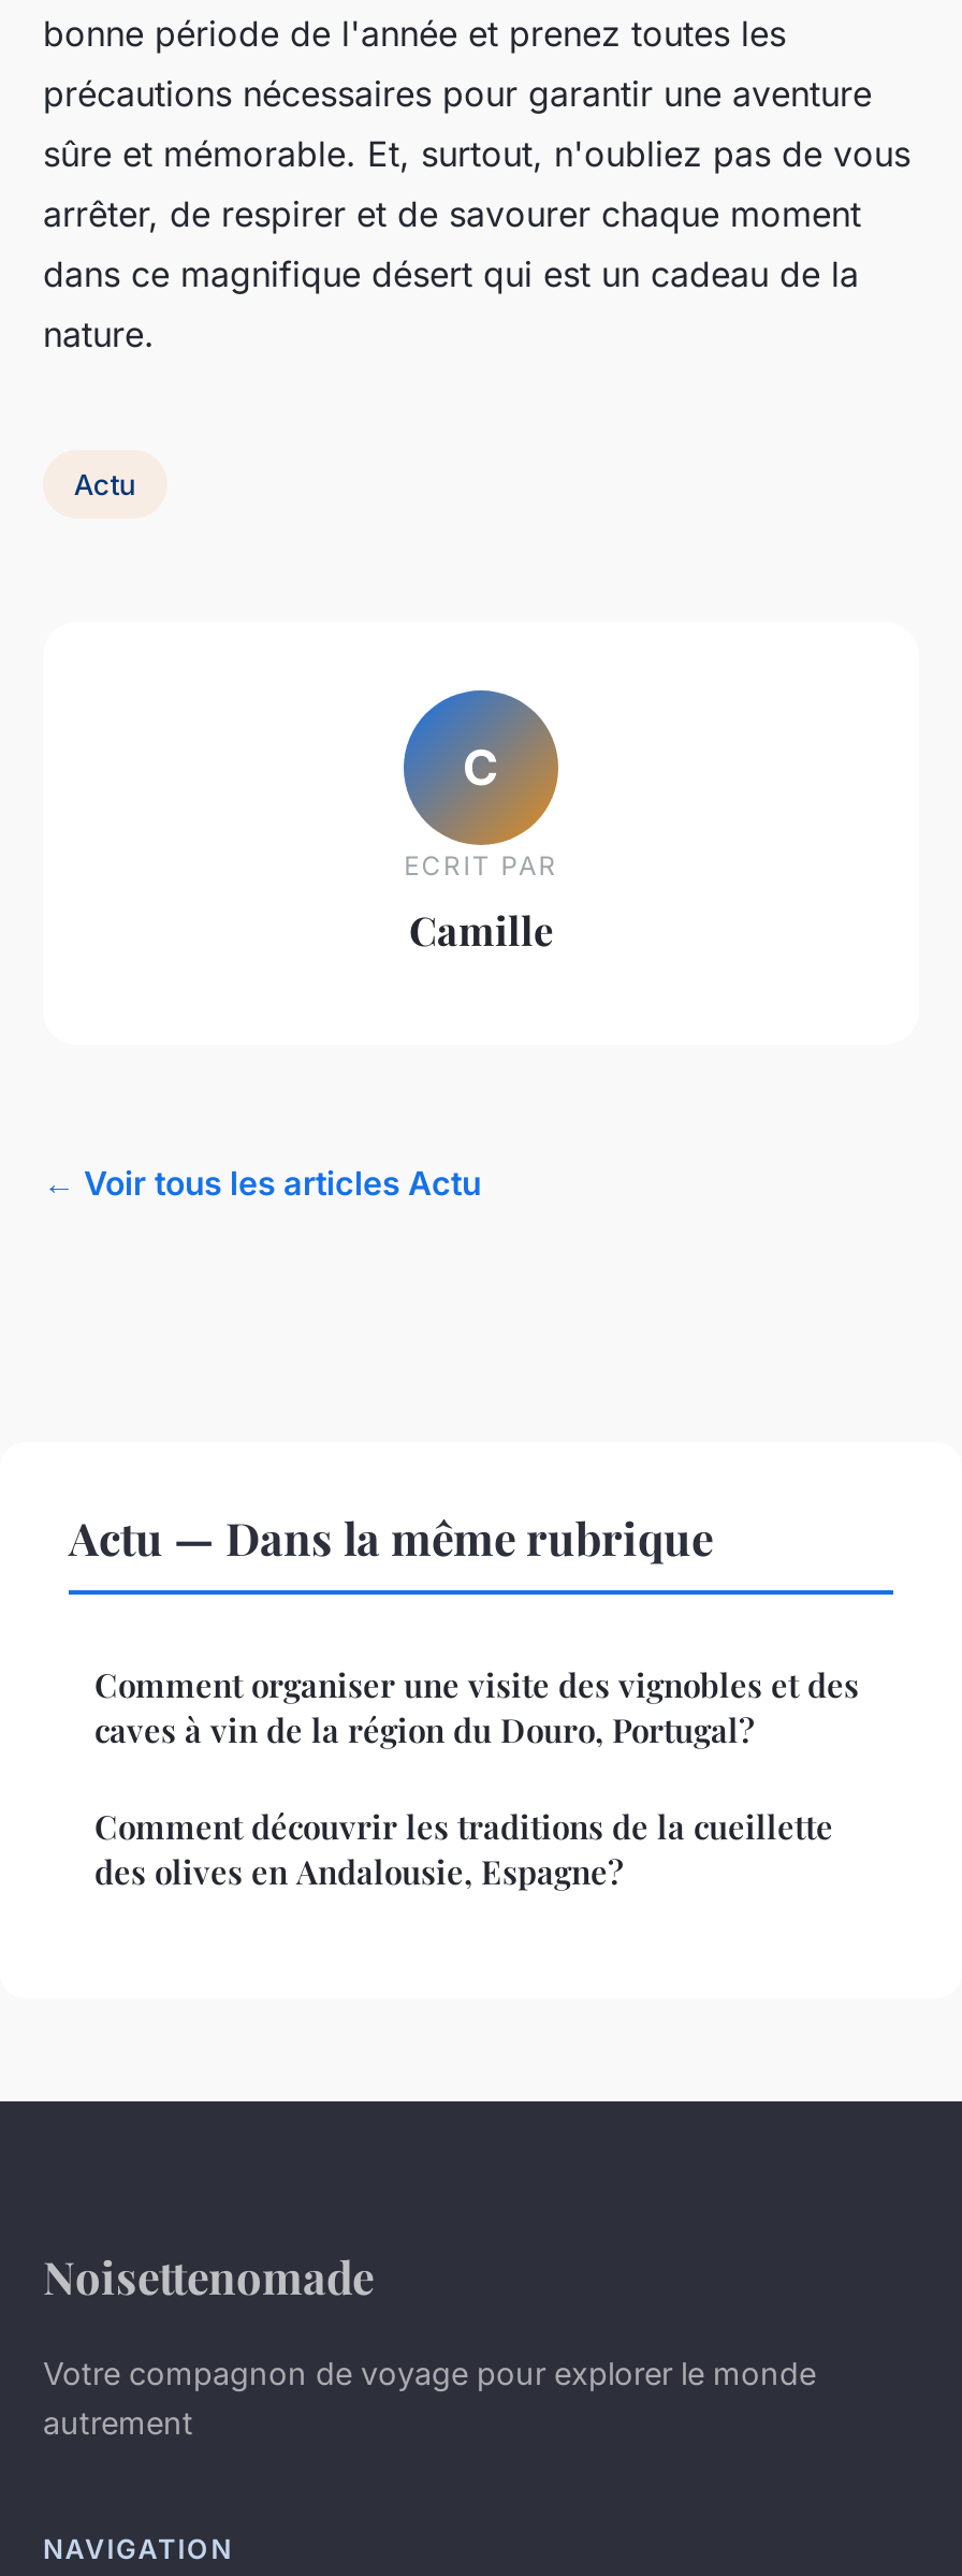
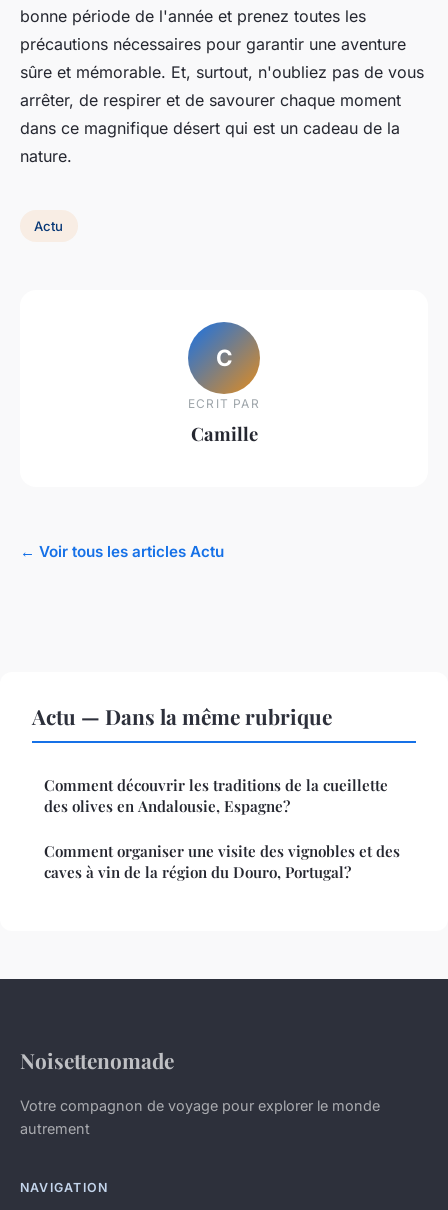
moved down: Comment organiser une visite des vignobles et des | caves à vin de la région du Douro, Portugal?

moved up: Comment découvrir les traditions de la cueillette | des olives en Andalousie, Espagne?
